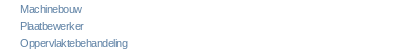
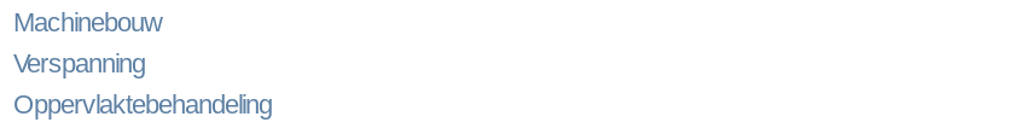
- Plaatbewerker
+ Verspanning
